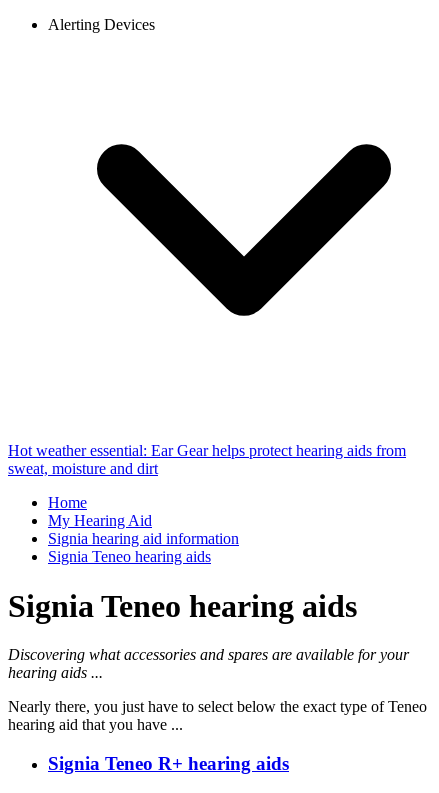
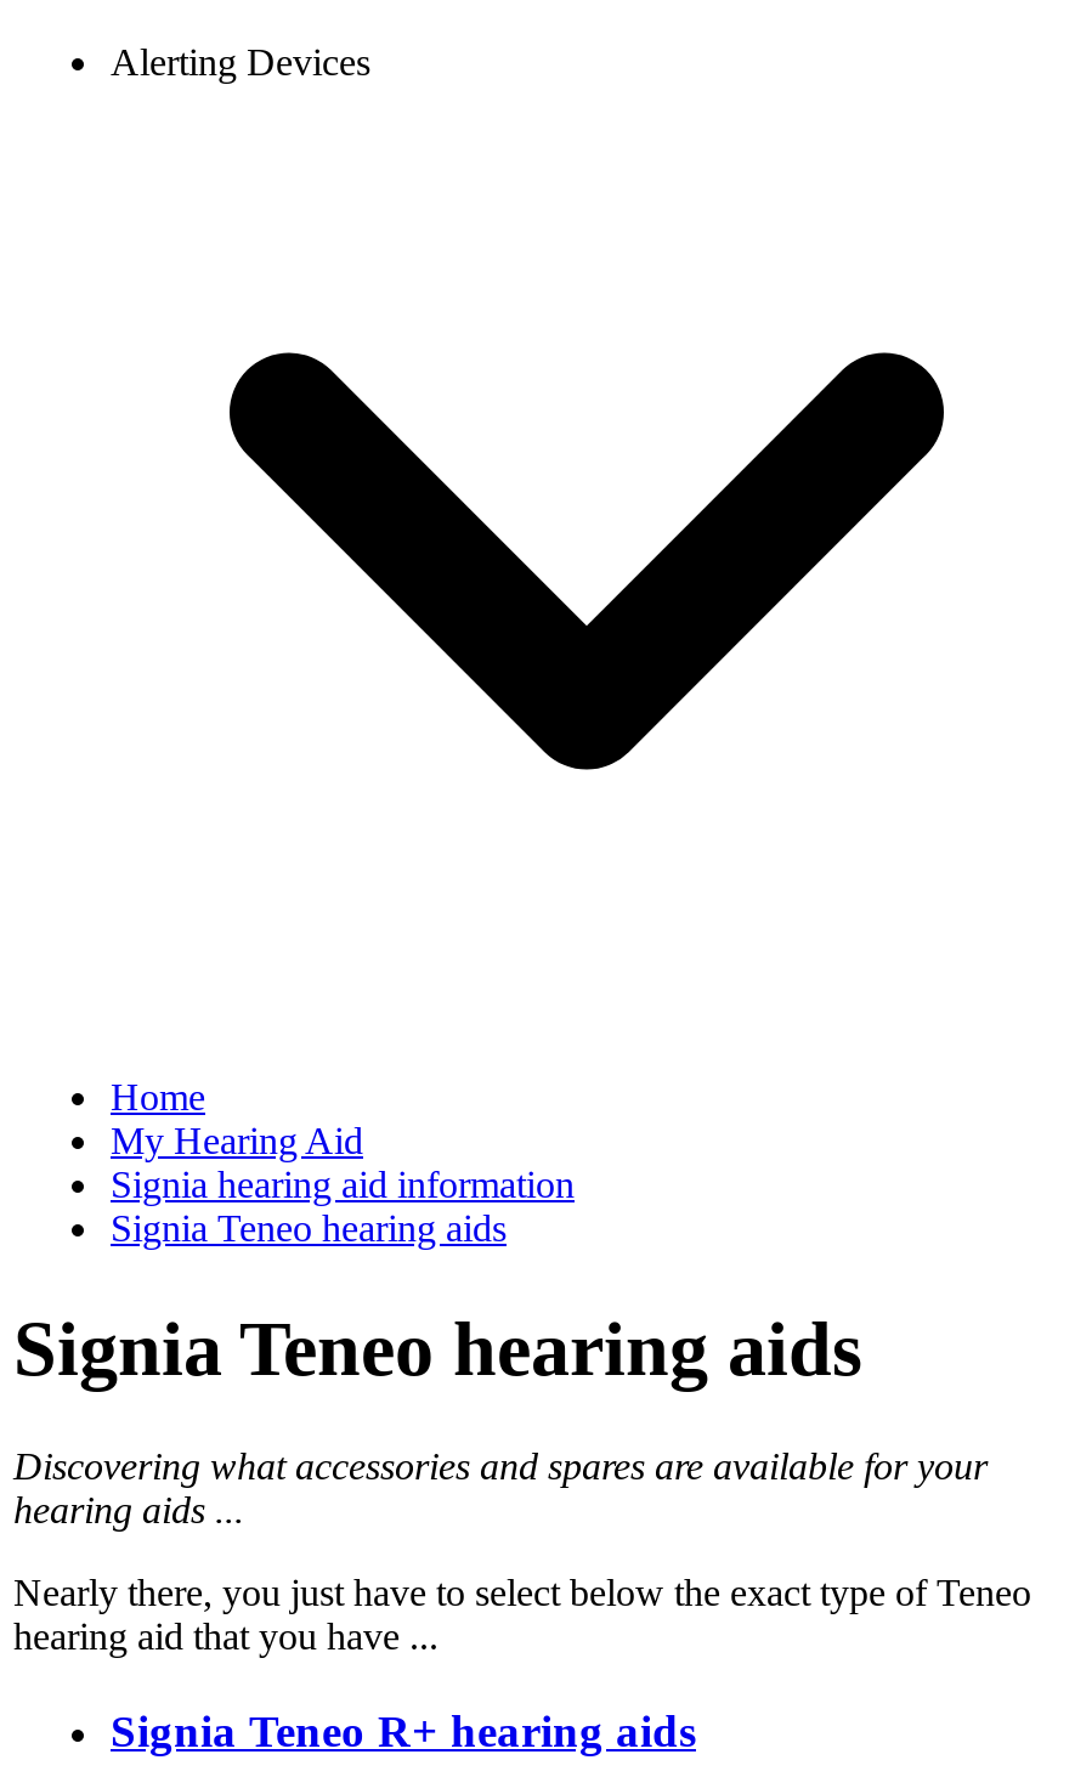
- Hot weather essential: Ear Gear helps protect hearing aids from
- sweat, moisture and dirt
